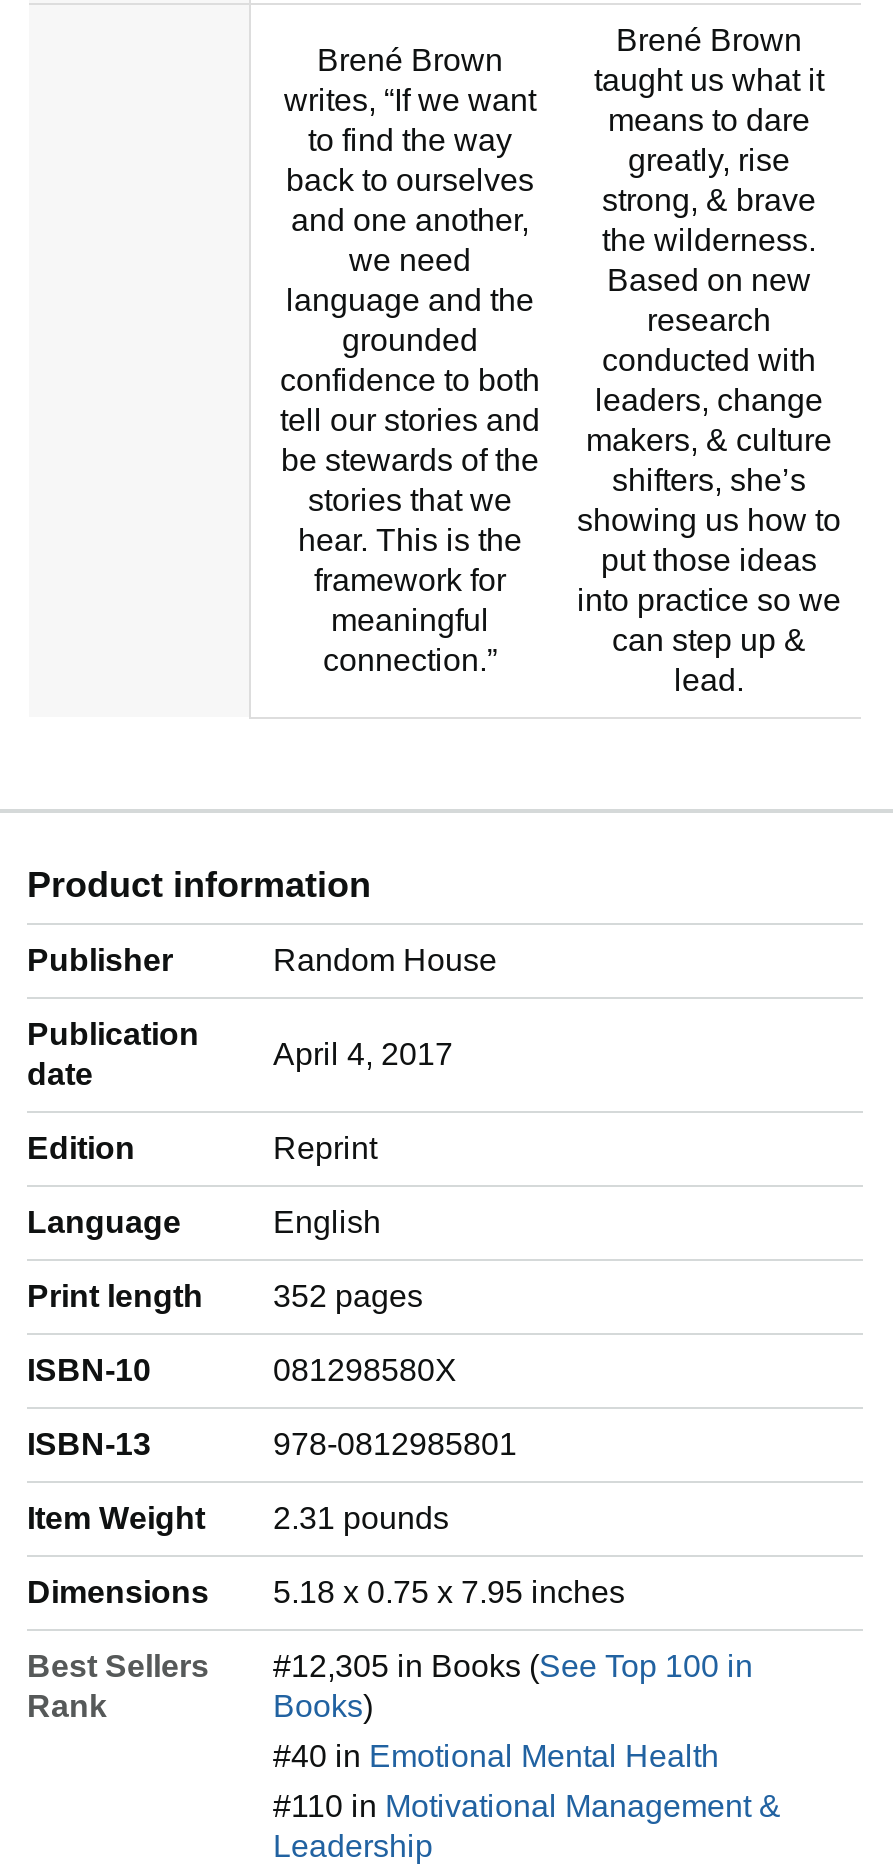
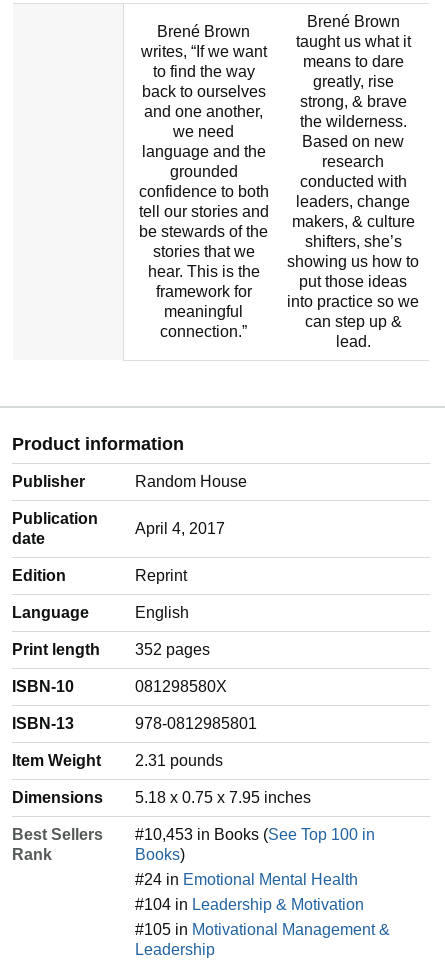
- #12,305 in Books (See Top 100 in
+ #10,453 in Books (See Top 100 in

- #40 in Emotional Mental Health
- #110 in Motivational Management &
+ #24 in Emotional Mental Health
+ #104 in Leadership & Motivation
+ #105 in Motivational Management &
